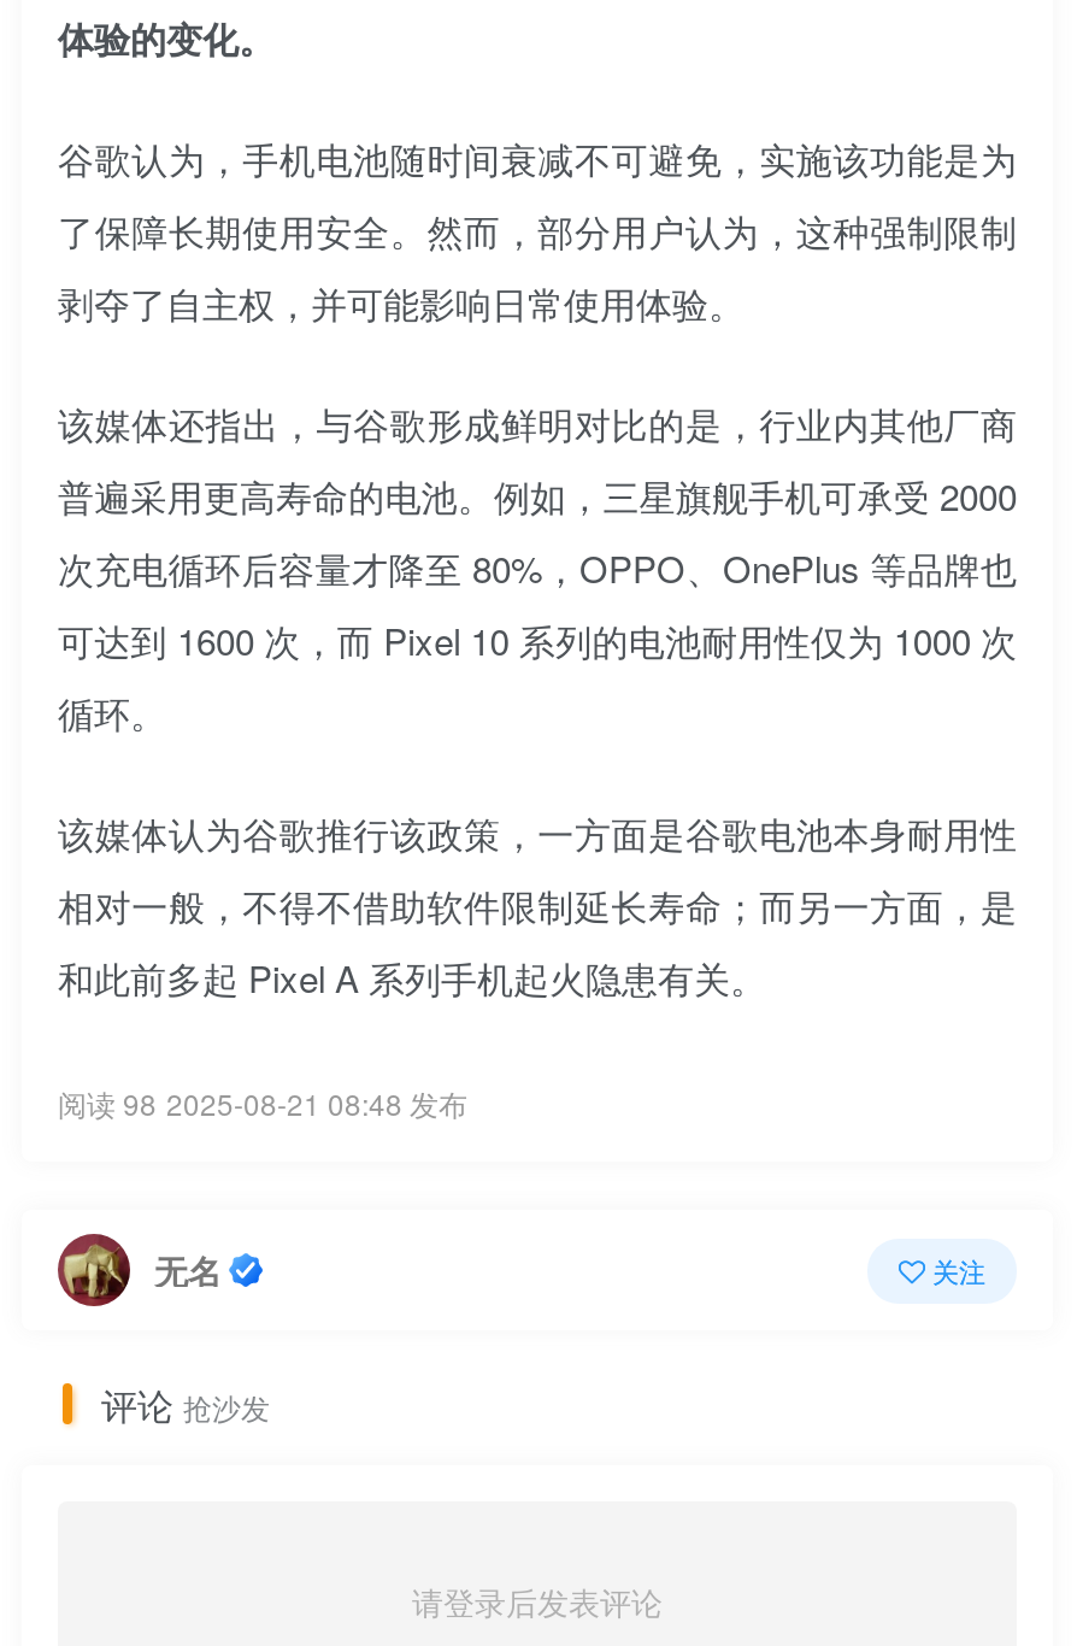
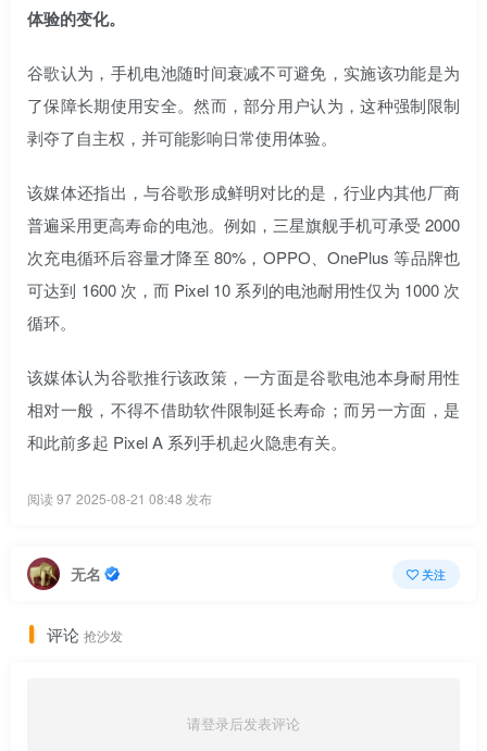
- 阅读 98 2025-08-21 08:48 发布
+ 阅读 97 2025-08-21 08:48 发布
